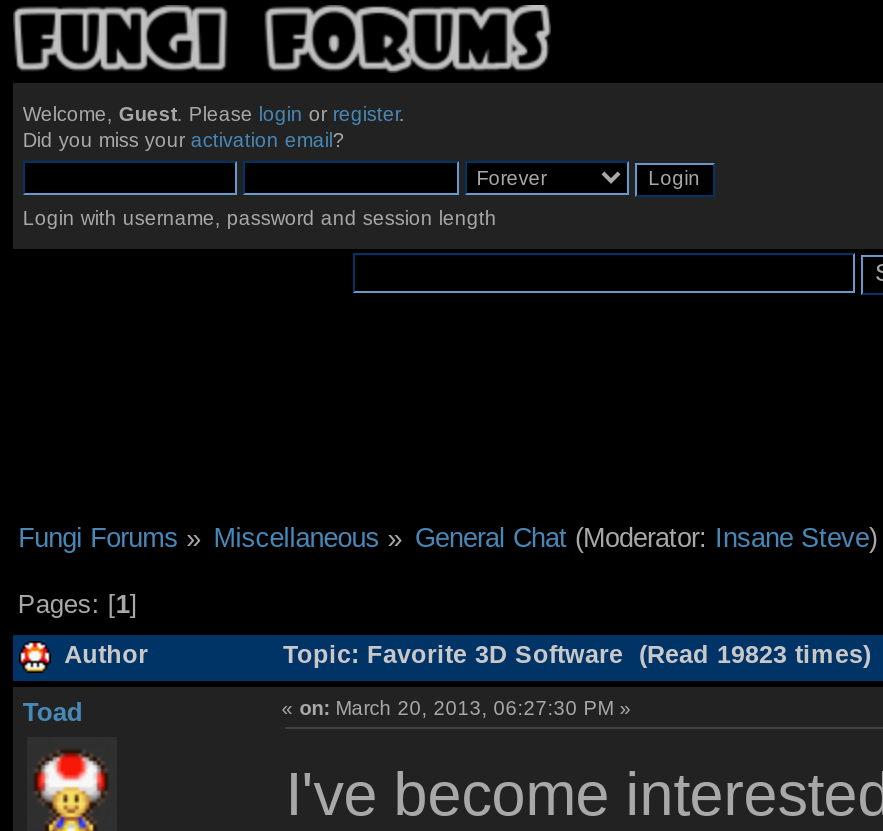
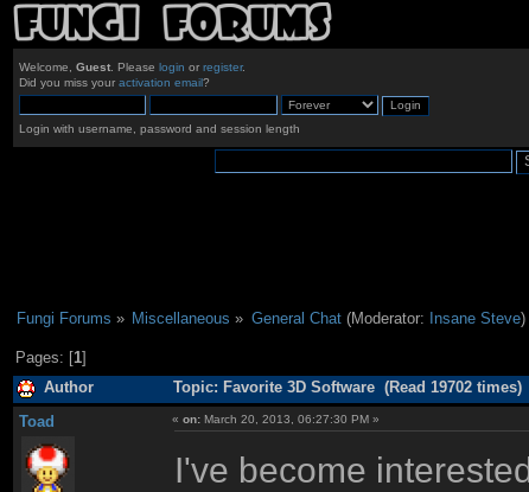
- Topic: Favorite 3D Software (Read 19823 times)
+ Topic: Favorite 3D Software (Read 19702 times)
